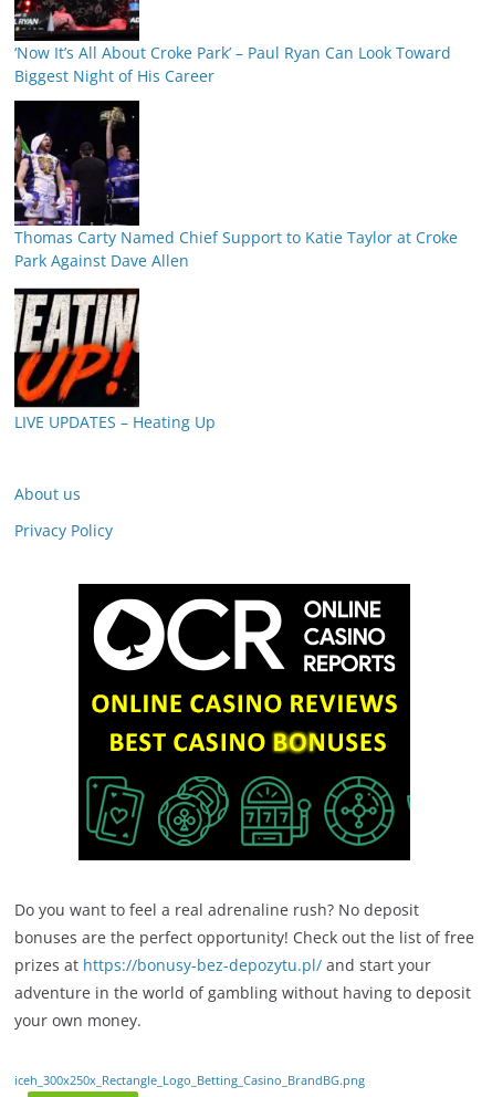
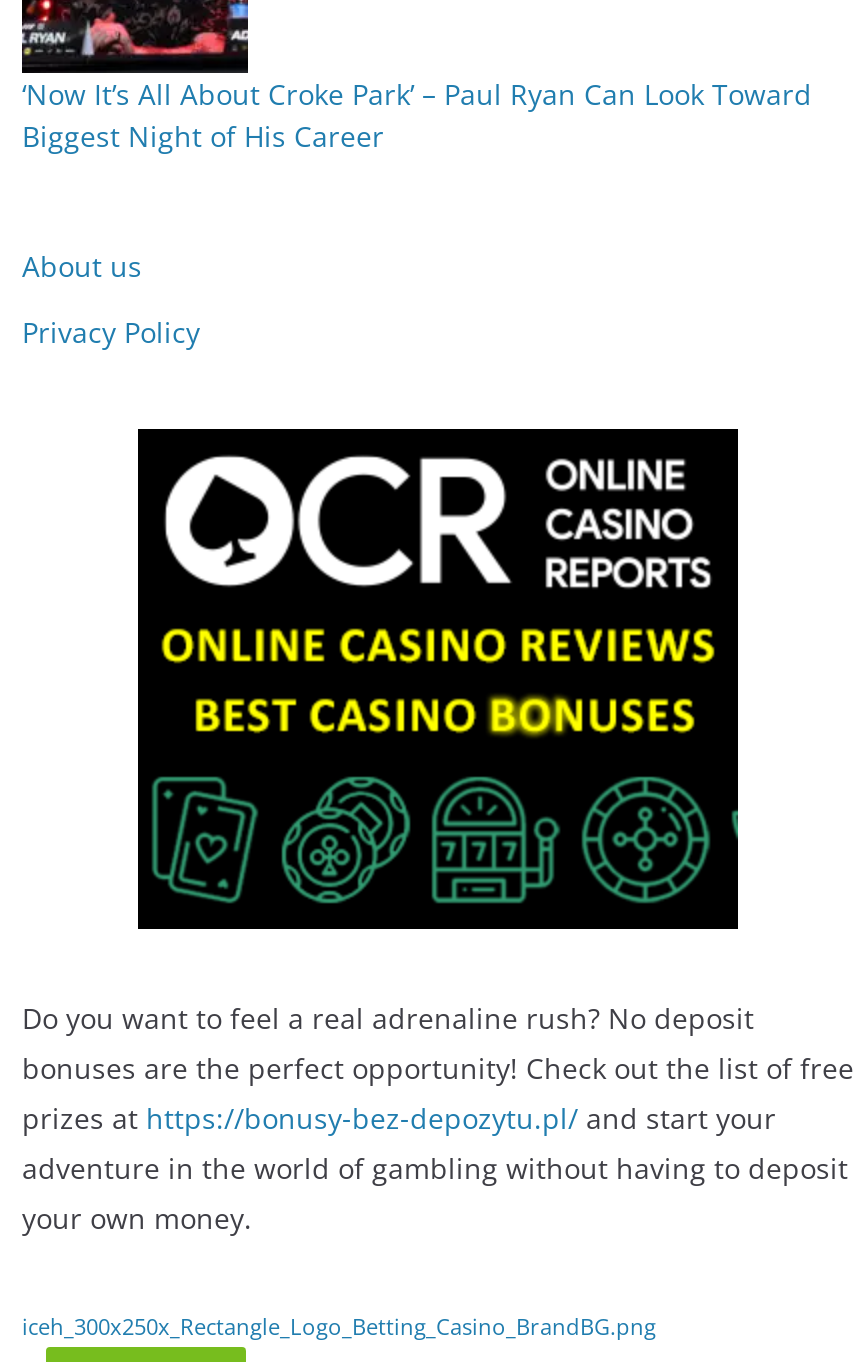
- [image]
- Thomas Carty Named Chief Support to Katie Taylor at Croke
- Park Against Dave Allen

- [image]
- LIVE UPDATES – Heating Up
